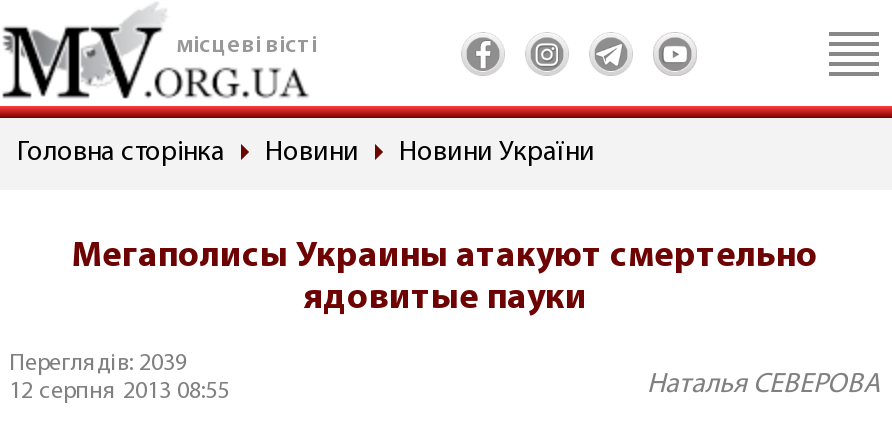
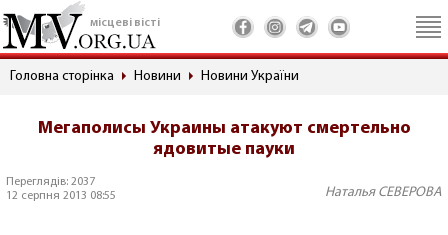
- Переглядів: 2039
+ Переглядів: 2037
